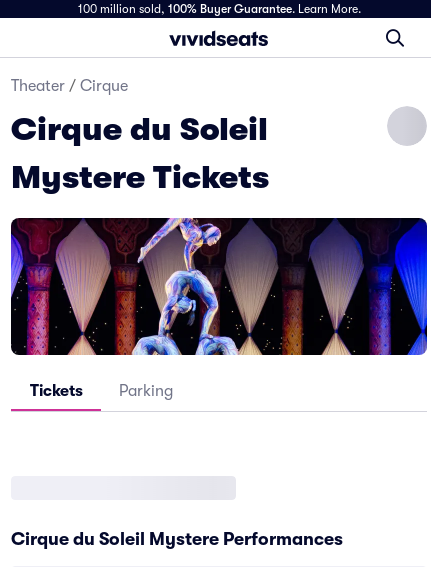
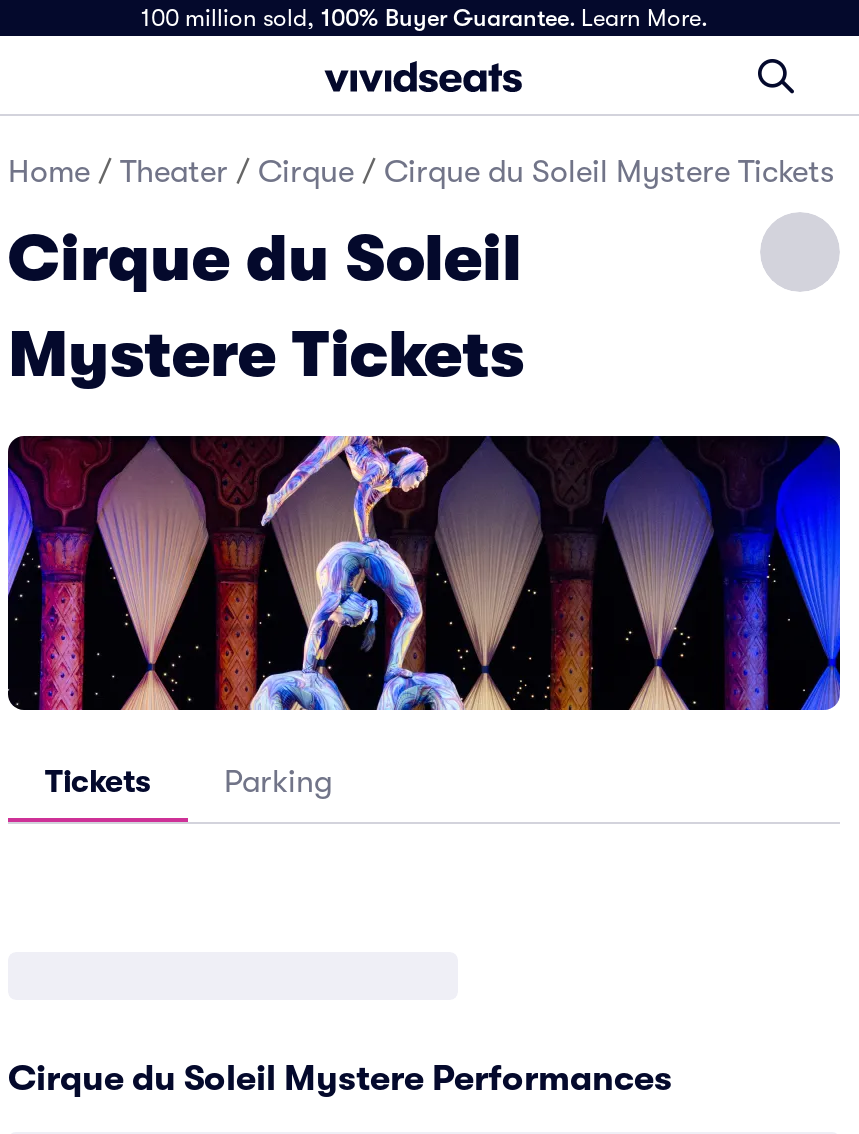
- Theater / Cirque
+ Home / Theater / Cirque / Cirque du Soleil Mystere Tickets
